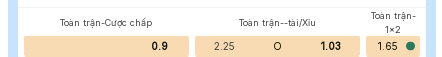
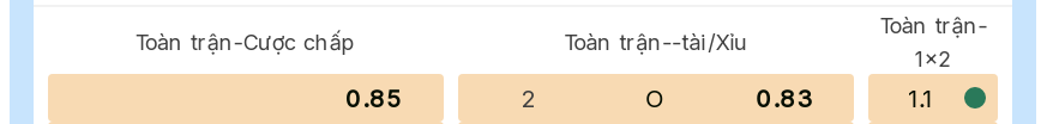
- 0.9
+ 0.85

- 2.25
+ 2

- 1.03
+ 0.83

- 1.65
+ 1.1
